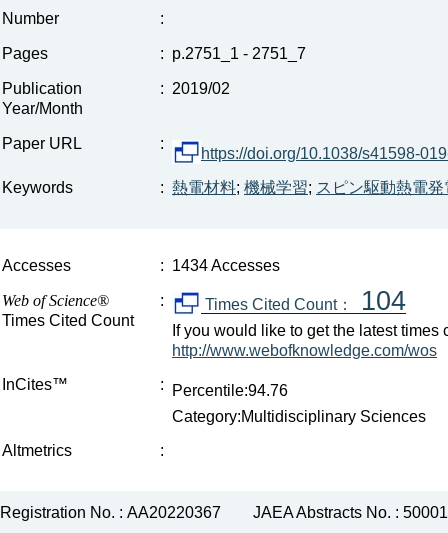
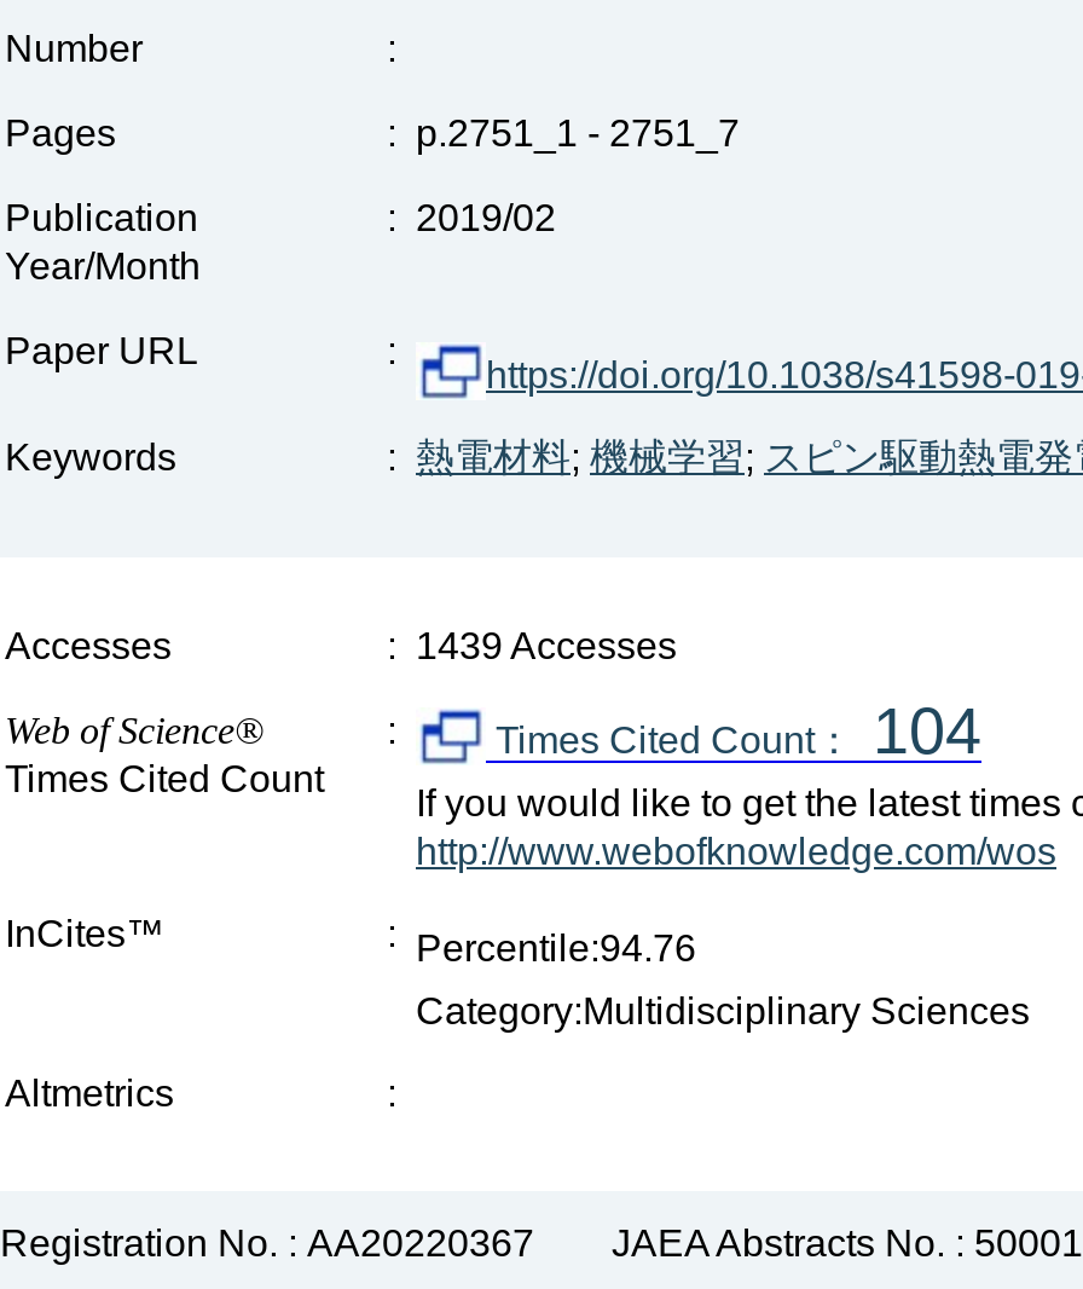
- : 1434 Accesses
+ : 1439 Accesses
